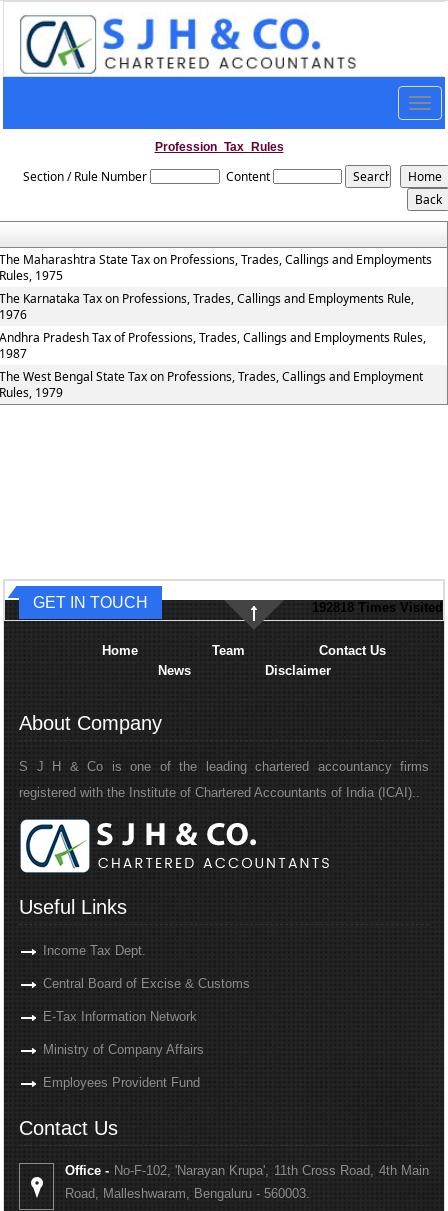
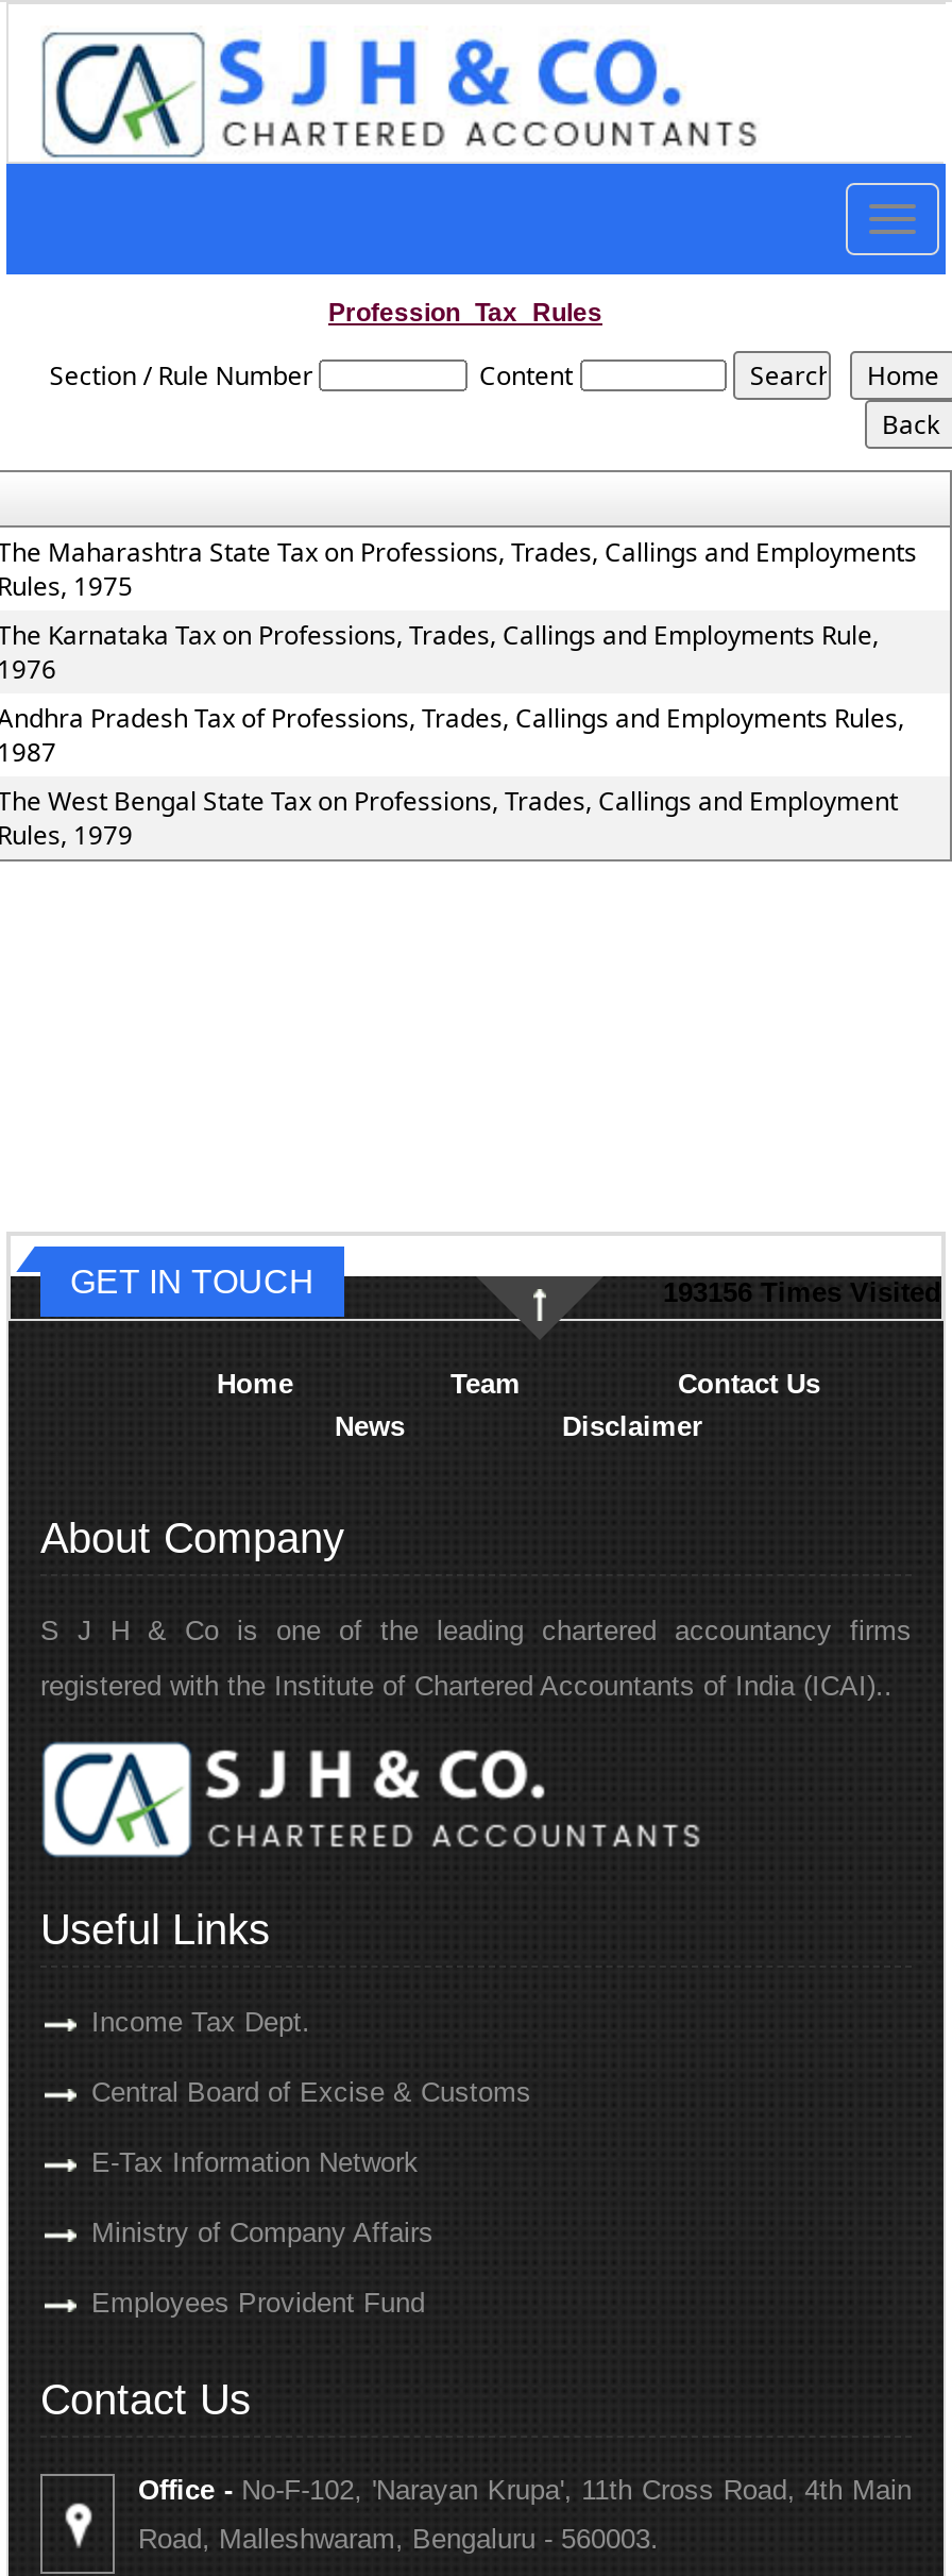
- 192818 Times Visited
+ 193156 Times Visited
